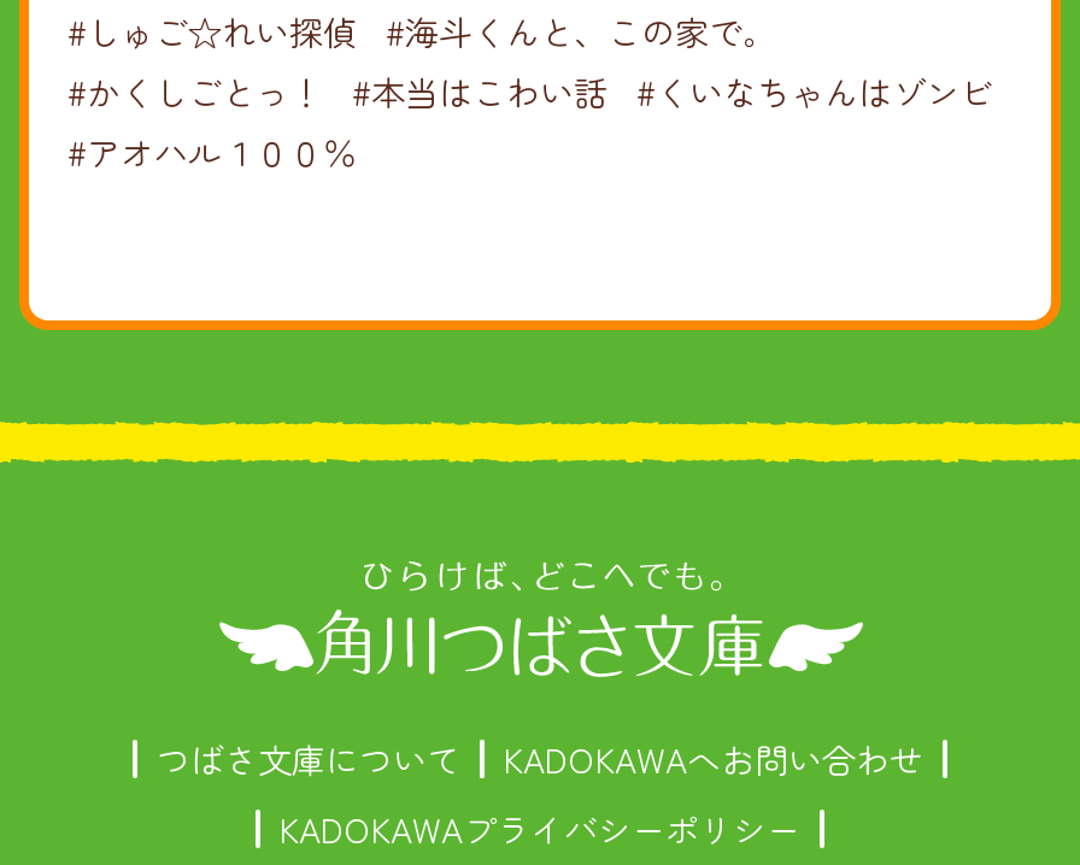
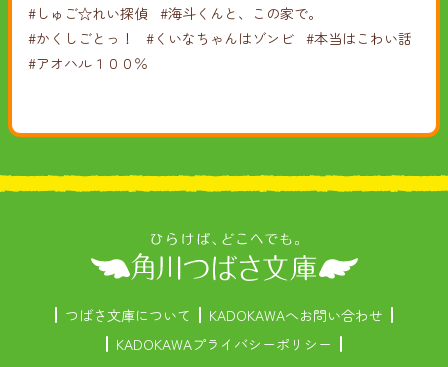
- #かくしごとっ！ #本当はこわい話 #くいなちゃんはゾンビ
+ #かくしごとっ！ #くいなちゃんはゾンビ #本当はこわい話
